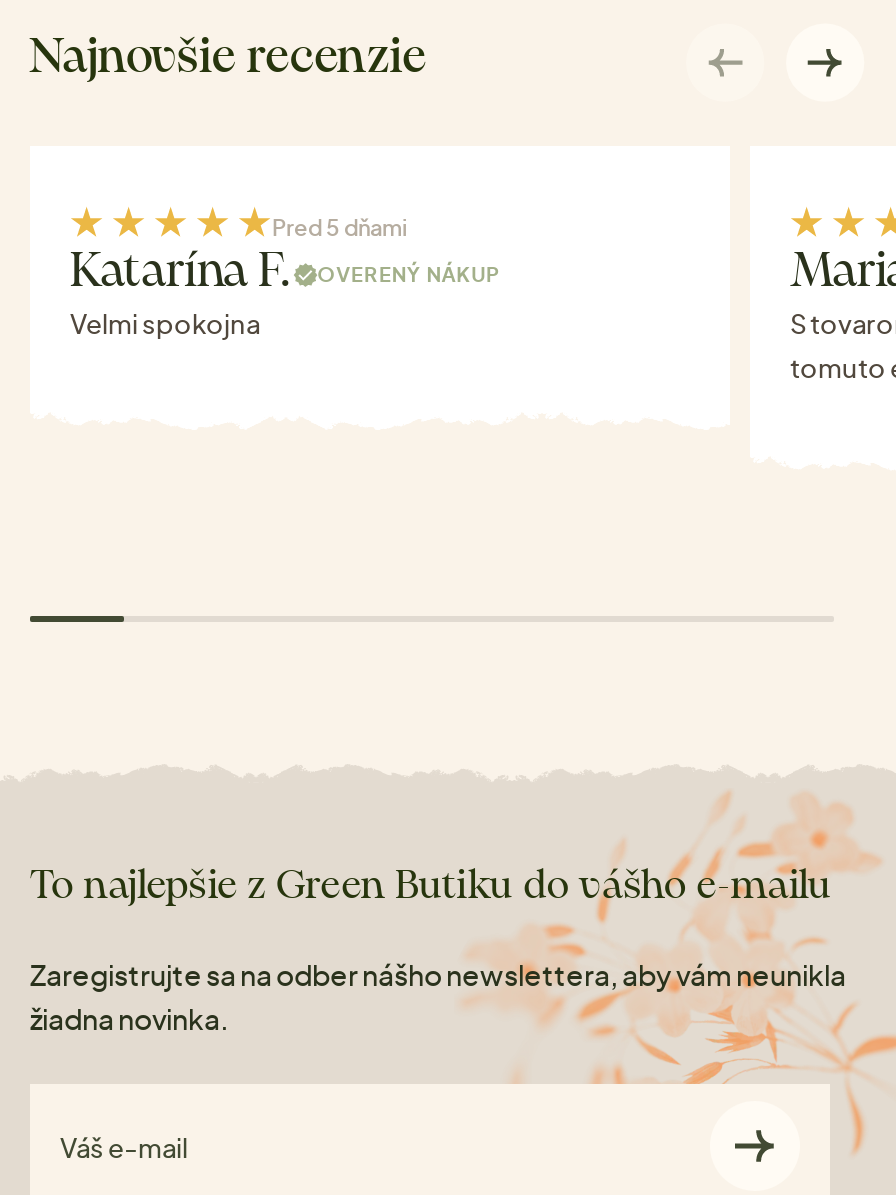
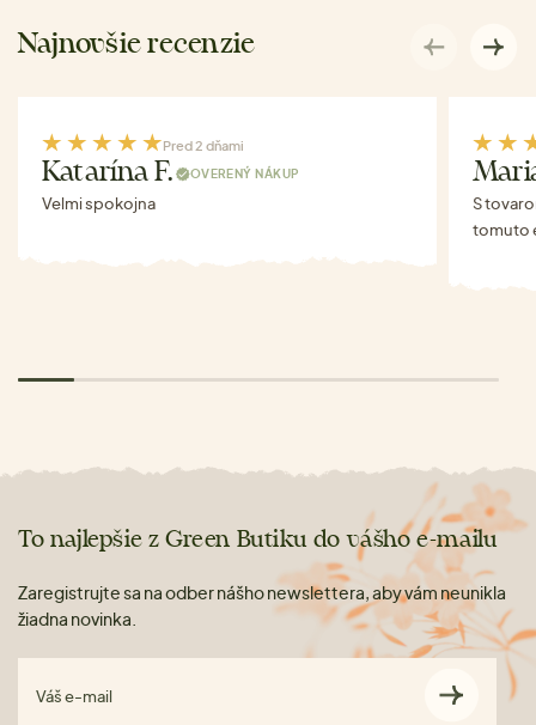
- Pred 5 dňami
+ Pred 2 dňami
